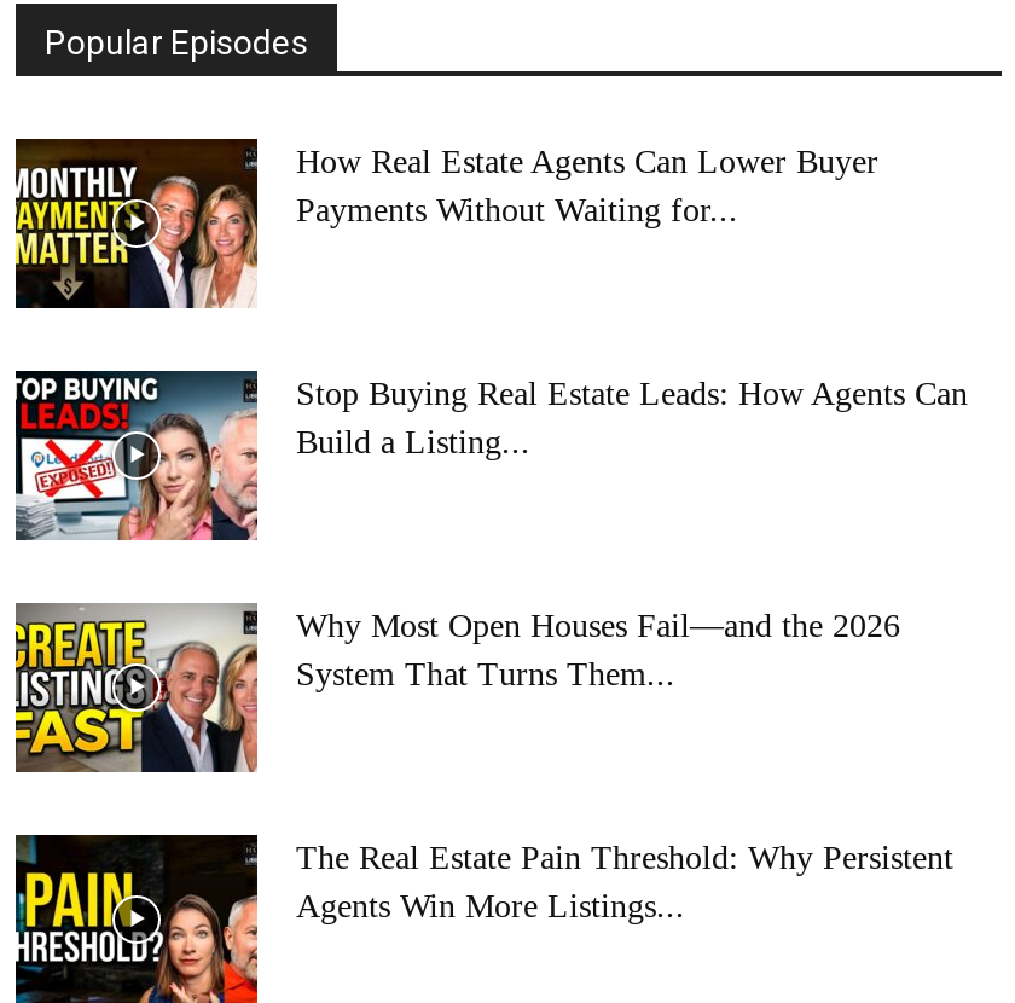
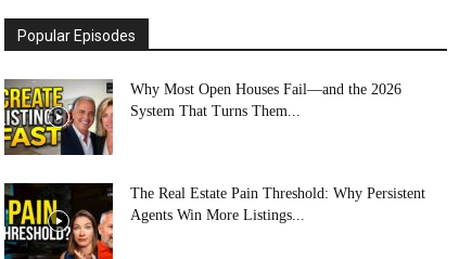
- [image]
- How Real Estate Agents Can Lower Buyer
- Payments Without Waiting for...

- [image]
- Stop Buying Real Estate Leads: How Agents Can
- Build a Listing...
